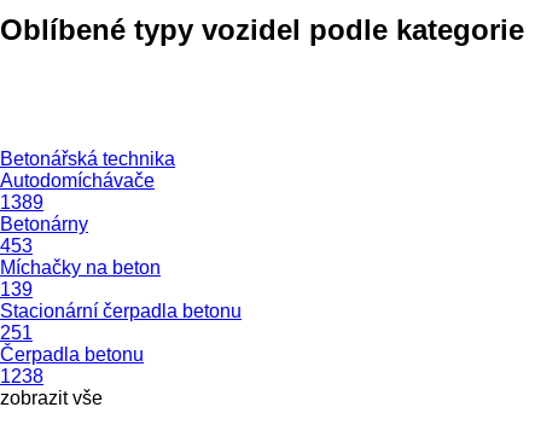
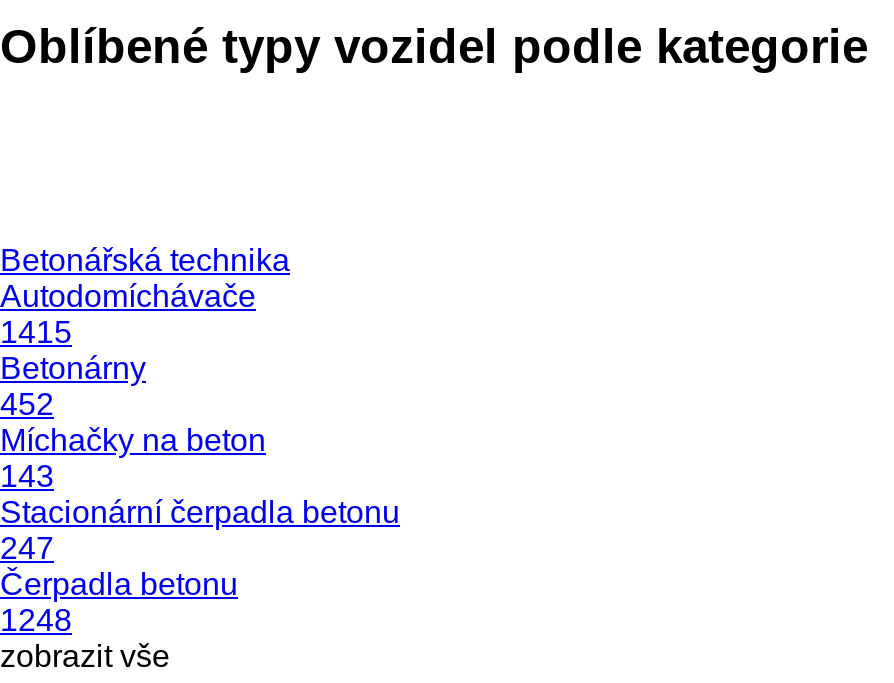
- 1389
+ 1415

- 453
+ 452

- 139
+ 143

- 251
+ 247

- 1238
+ 1248
